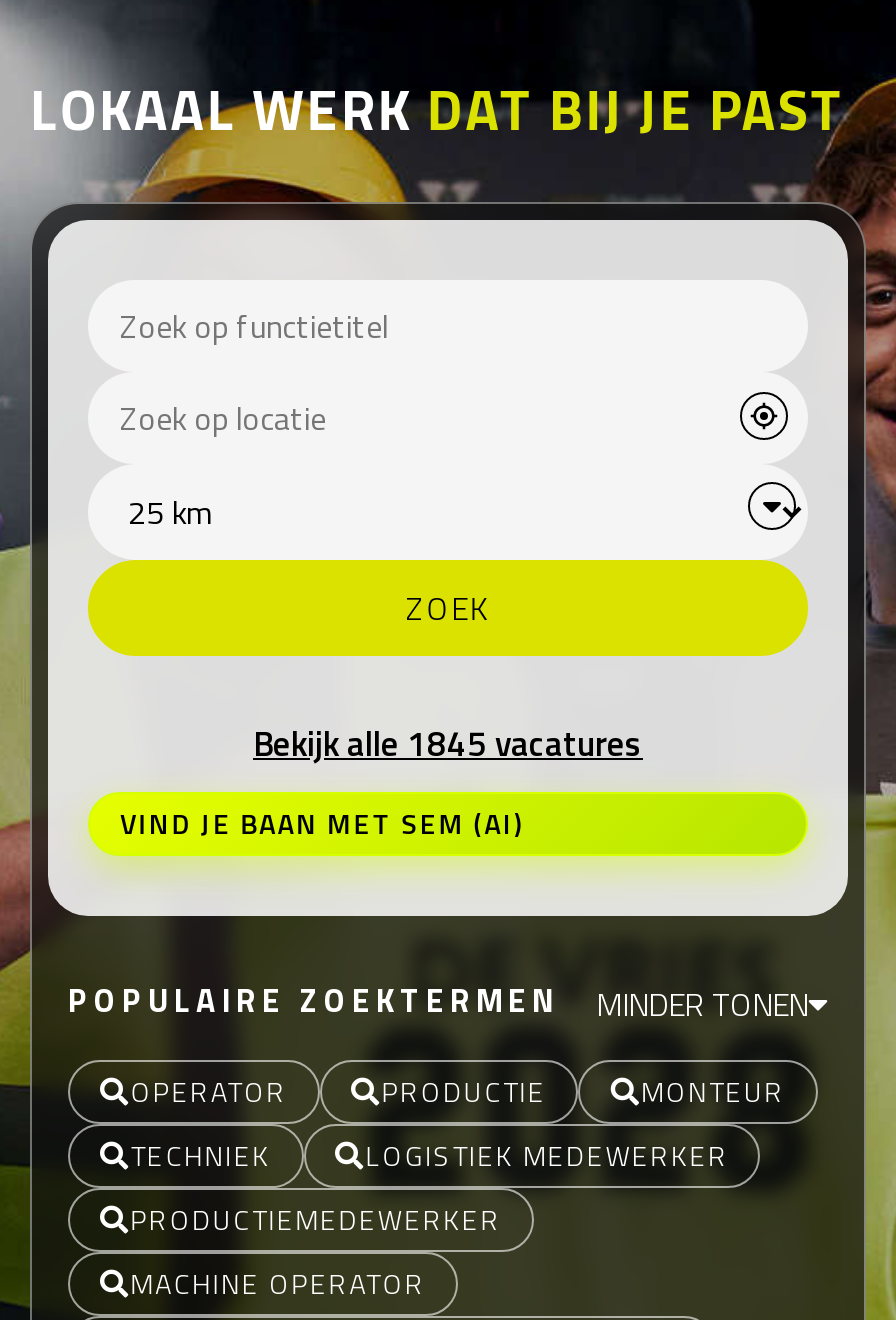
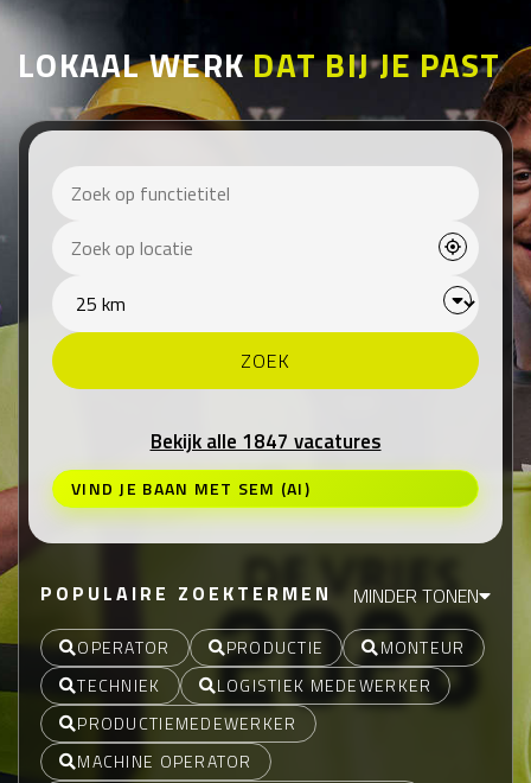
- Bekijk alle 1845 vacatures
+ Bekijk alle 1847 vacatures
